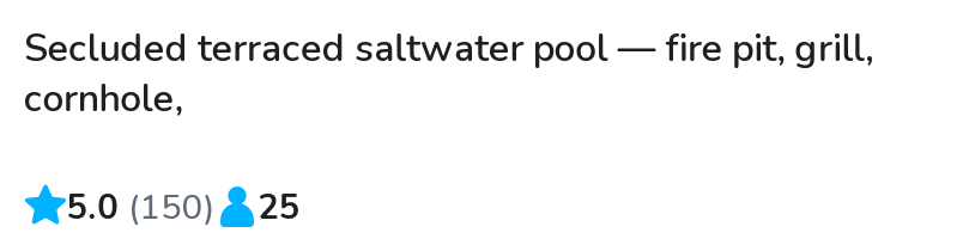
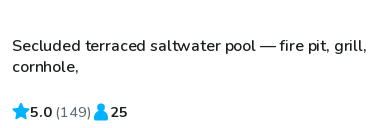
- 5.0 (150) 25
+ 5.0 (149) 25
